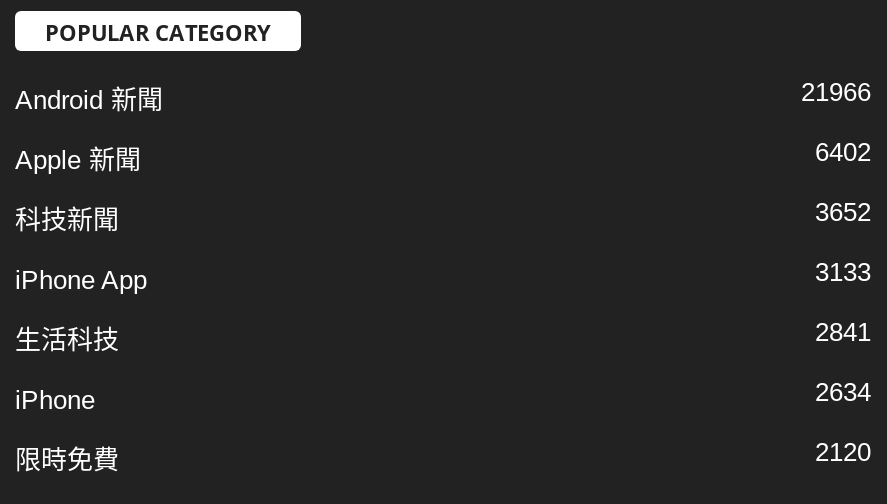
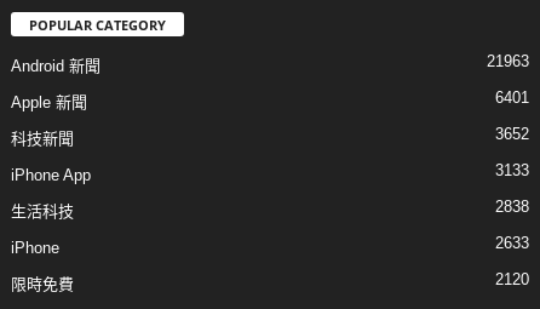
- 21966
+ 21963

- 6402
+ 6401

- 2841
+ 2838

- 2634
+ 2633
